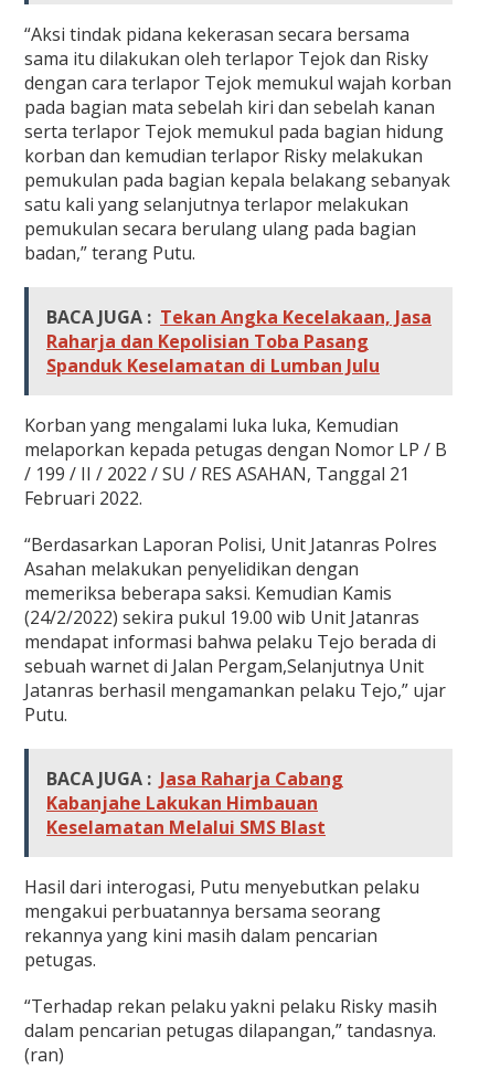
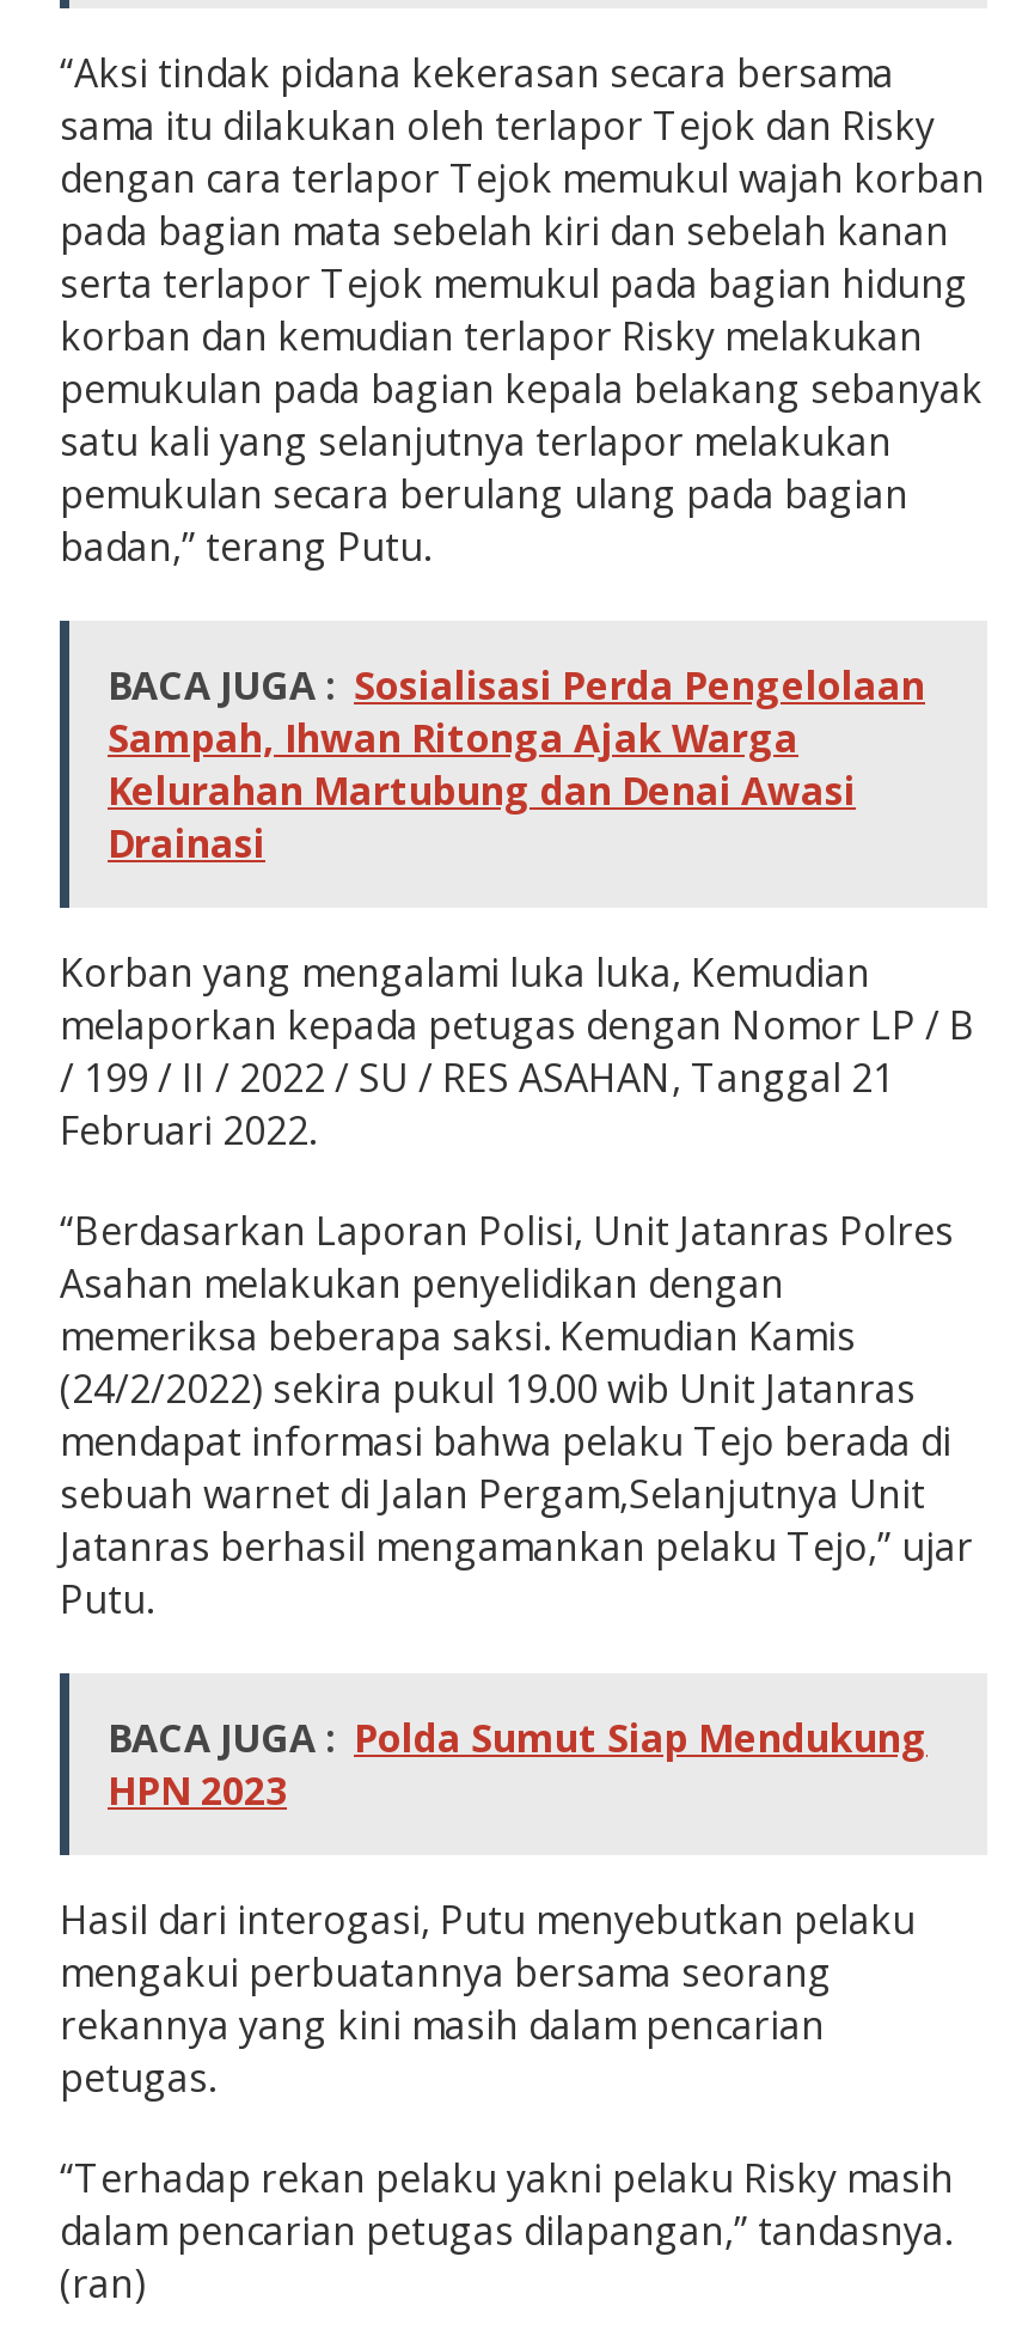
- BACA JUGA : Tekan Angka Kecelakaan, Jasa
- Raharja dan Kepolisian Toba Pasang
- Spanduk Keselamatan di Lumban Julu
+ BACA JUGA : Sosialisasi Perda Pengelolaan
+ Sampah, Ihwan Ritonga Ajak Warga
+ Kelurahan Martubung dan Denai Awasi
+ Drainasi

moved down: Korban yang mengalami luka luka, Kemudian | melaporkan kepada petugas dengan Nomor LP / B | / 199 / II / 2022 / SU / RES ASAHAN, Tanggal 21 | ... | Jatanras berhasil mengamankan pelaku Tejo,” ujar | Putu.

- BACA JUGA : Jasa Raharja Cabang
- Kabanjahe Lakukan Himbauan
- Keselamatan Melalui SMS Blast
+ BACA JUGA : Polda Sumut Siap Mendukung
+ HPN 2023
